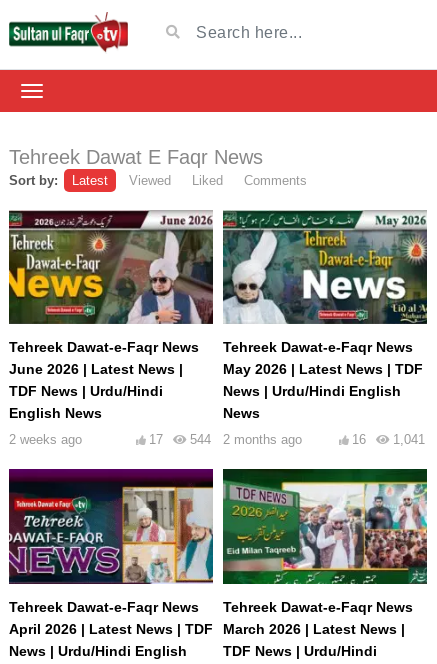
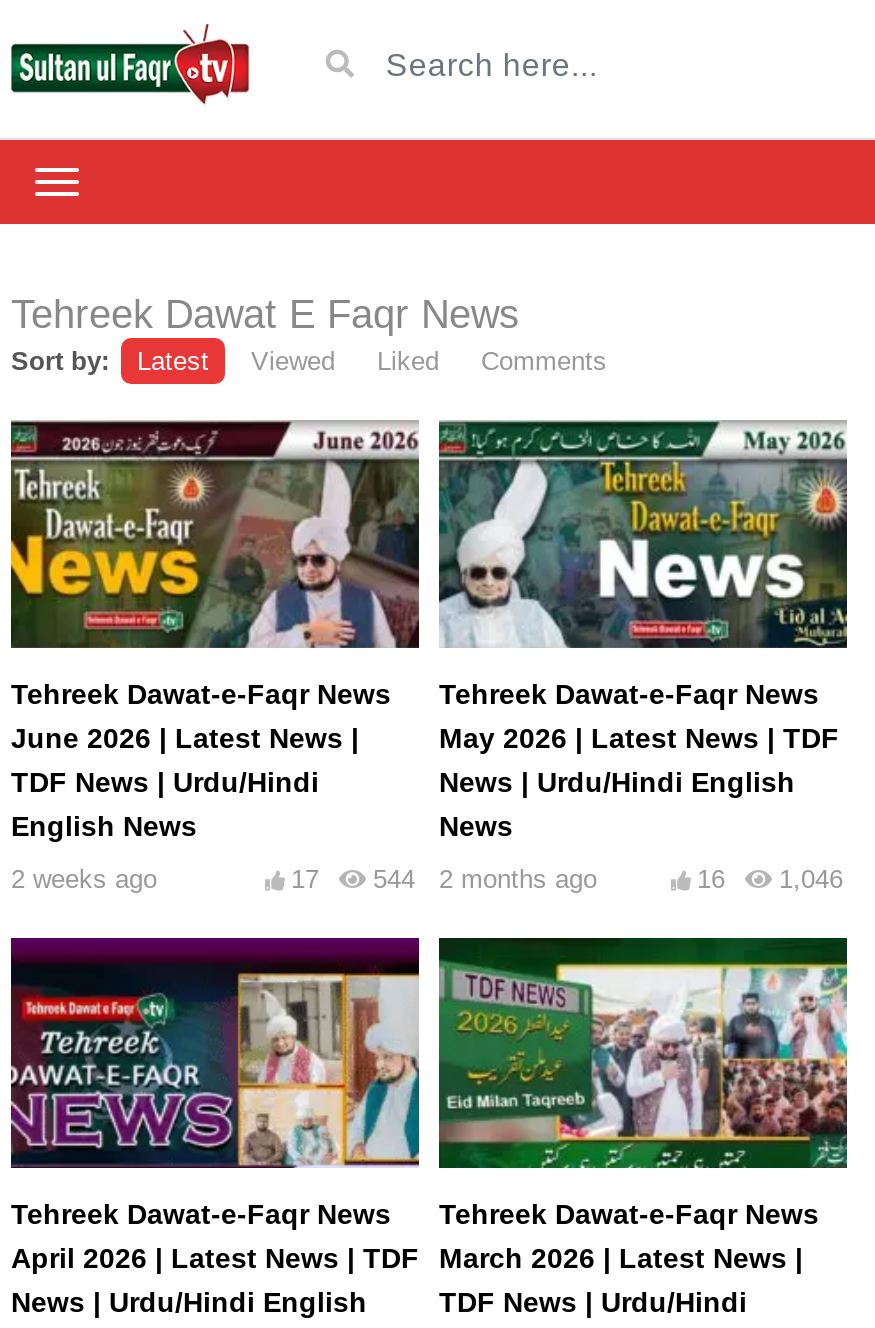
- 16 1,041
+ 16 1,046
